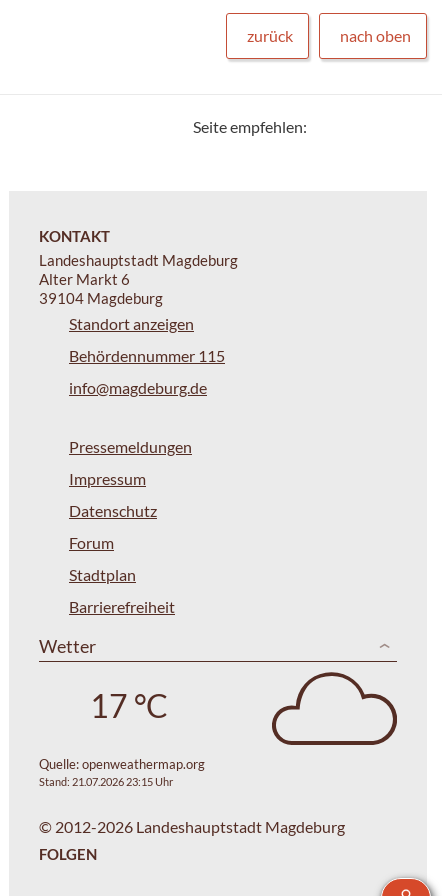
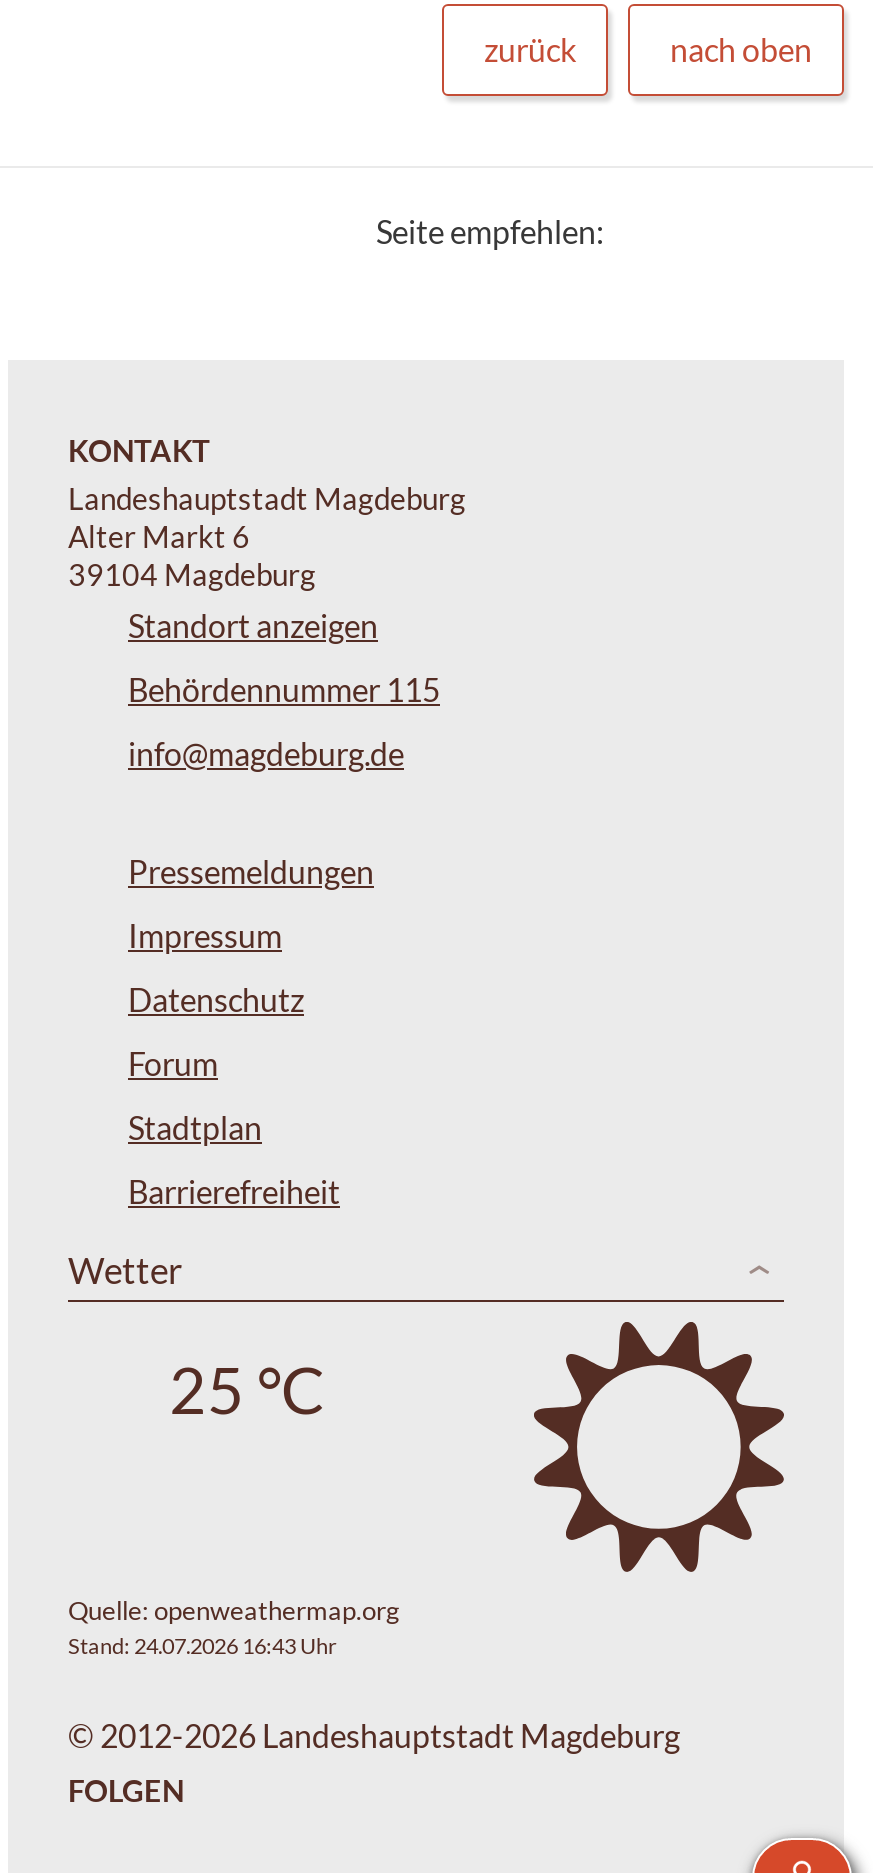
- [image]
+ [image]

- 17 °C
+ 25 °C

- Stand: 21.07.2026 23:15 Uhr
+ Stand: 24.07.2026 16:43 Uhr
